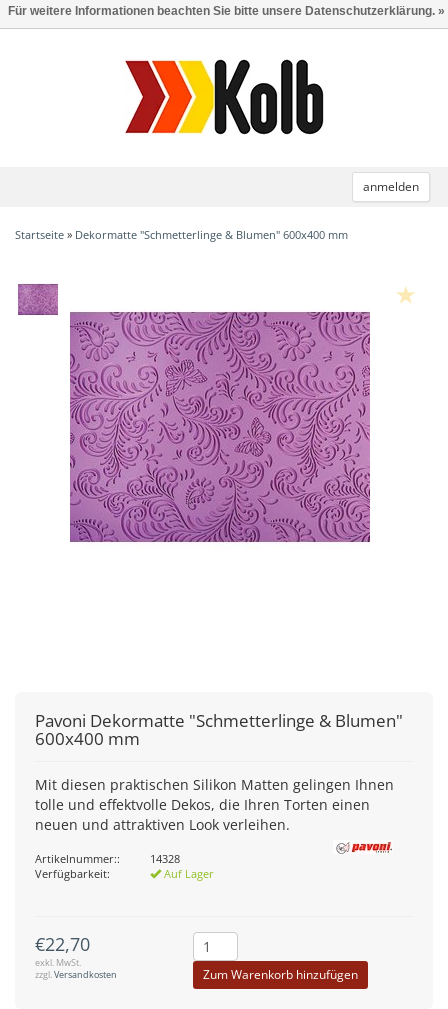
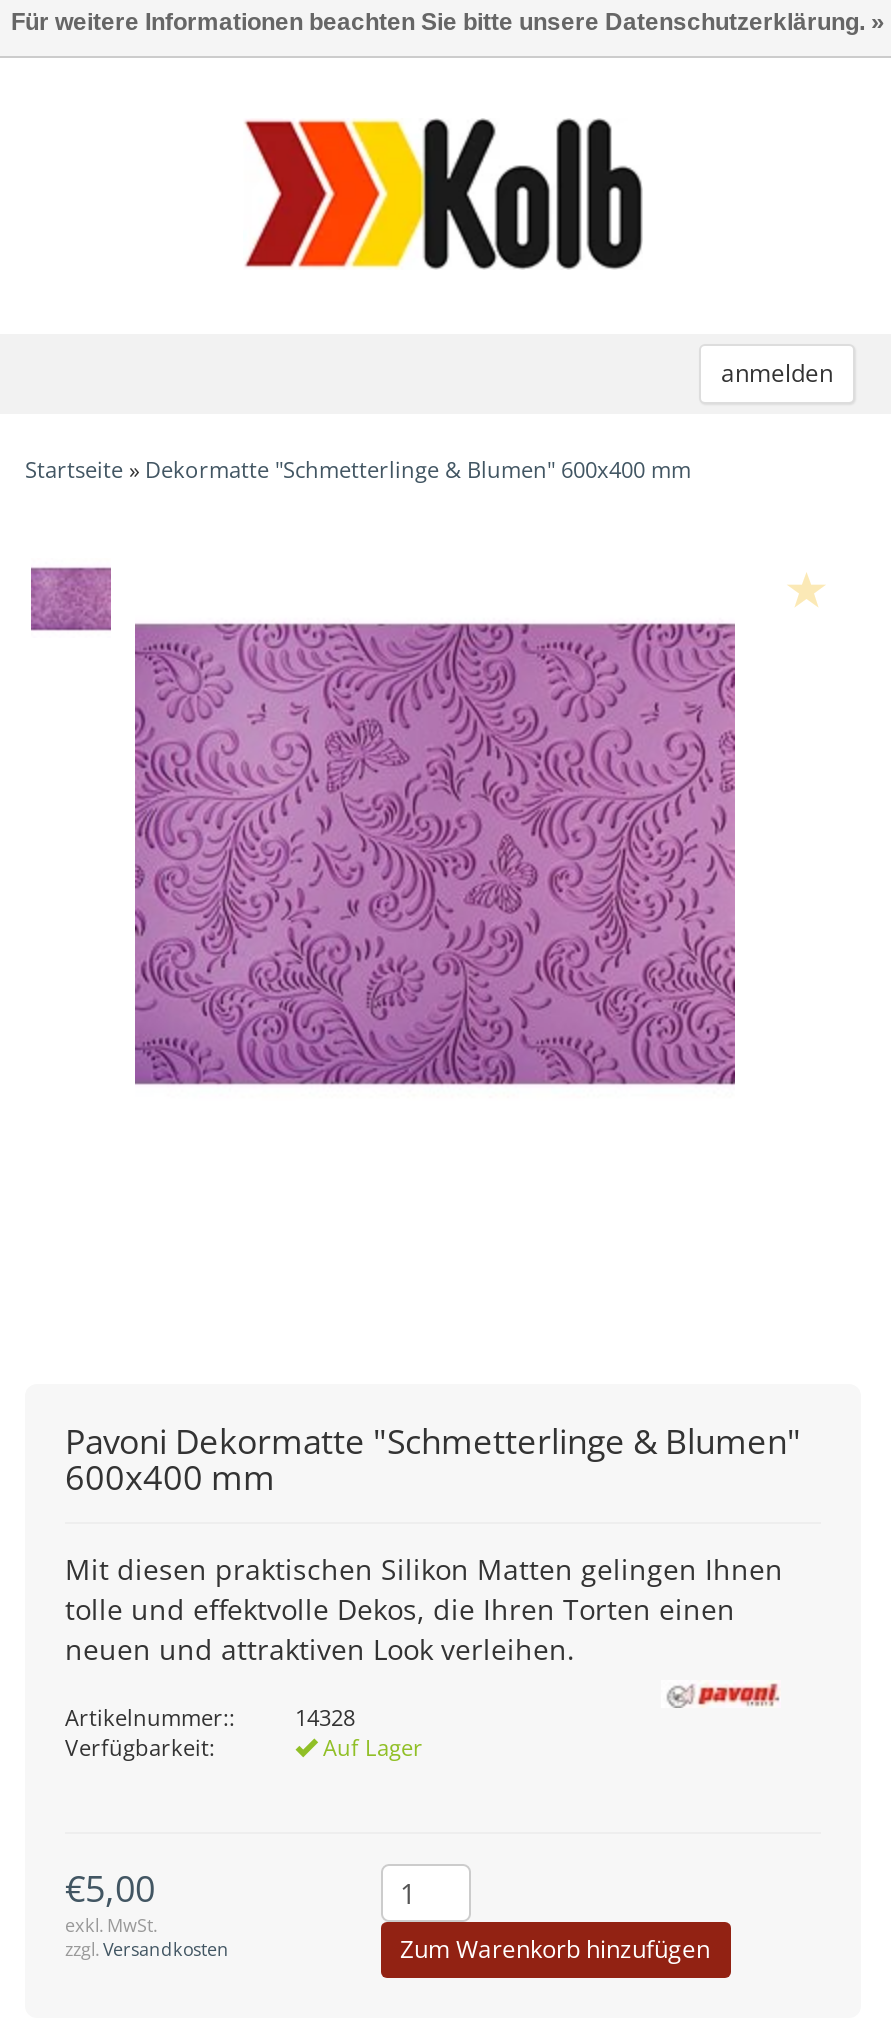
- €22,70
+ €5,00
